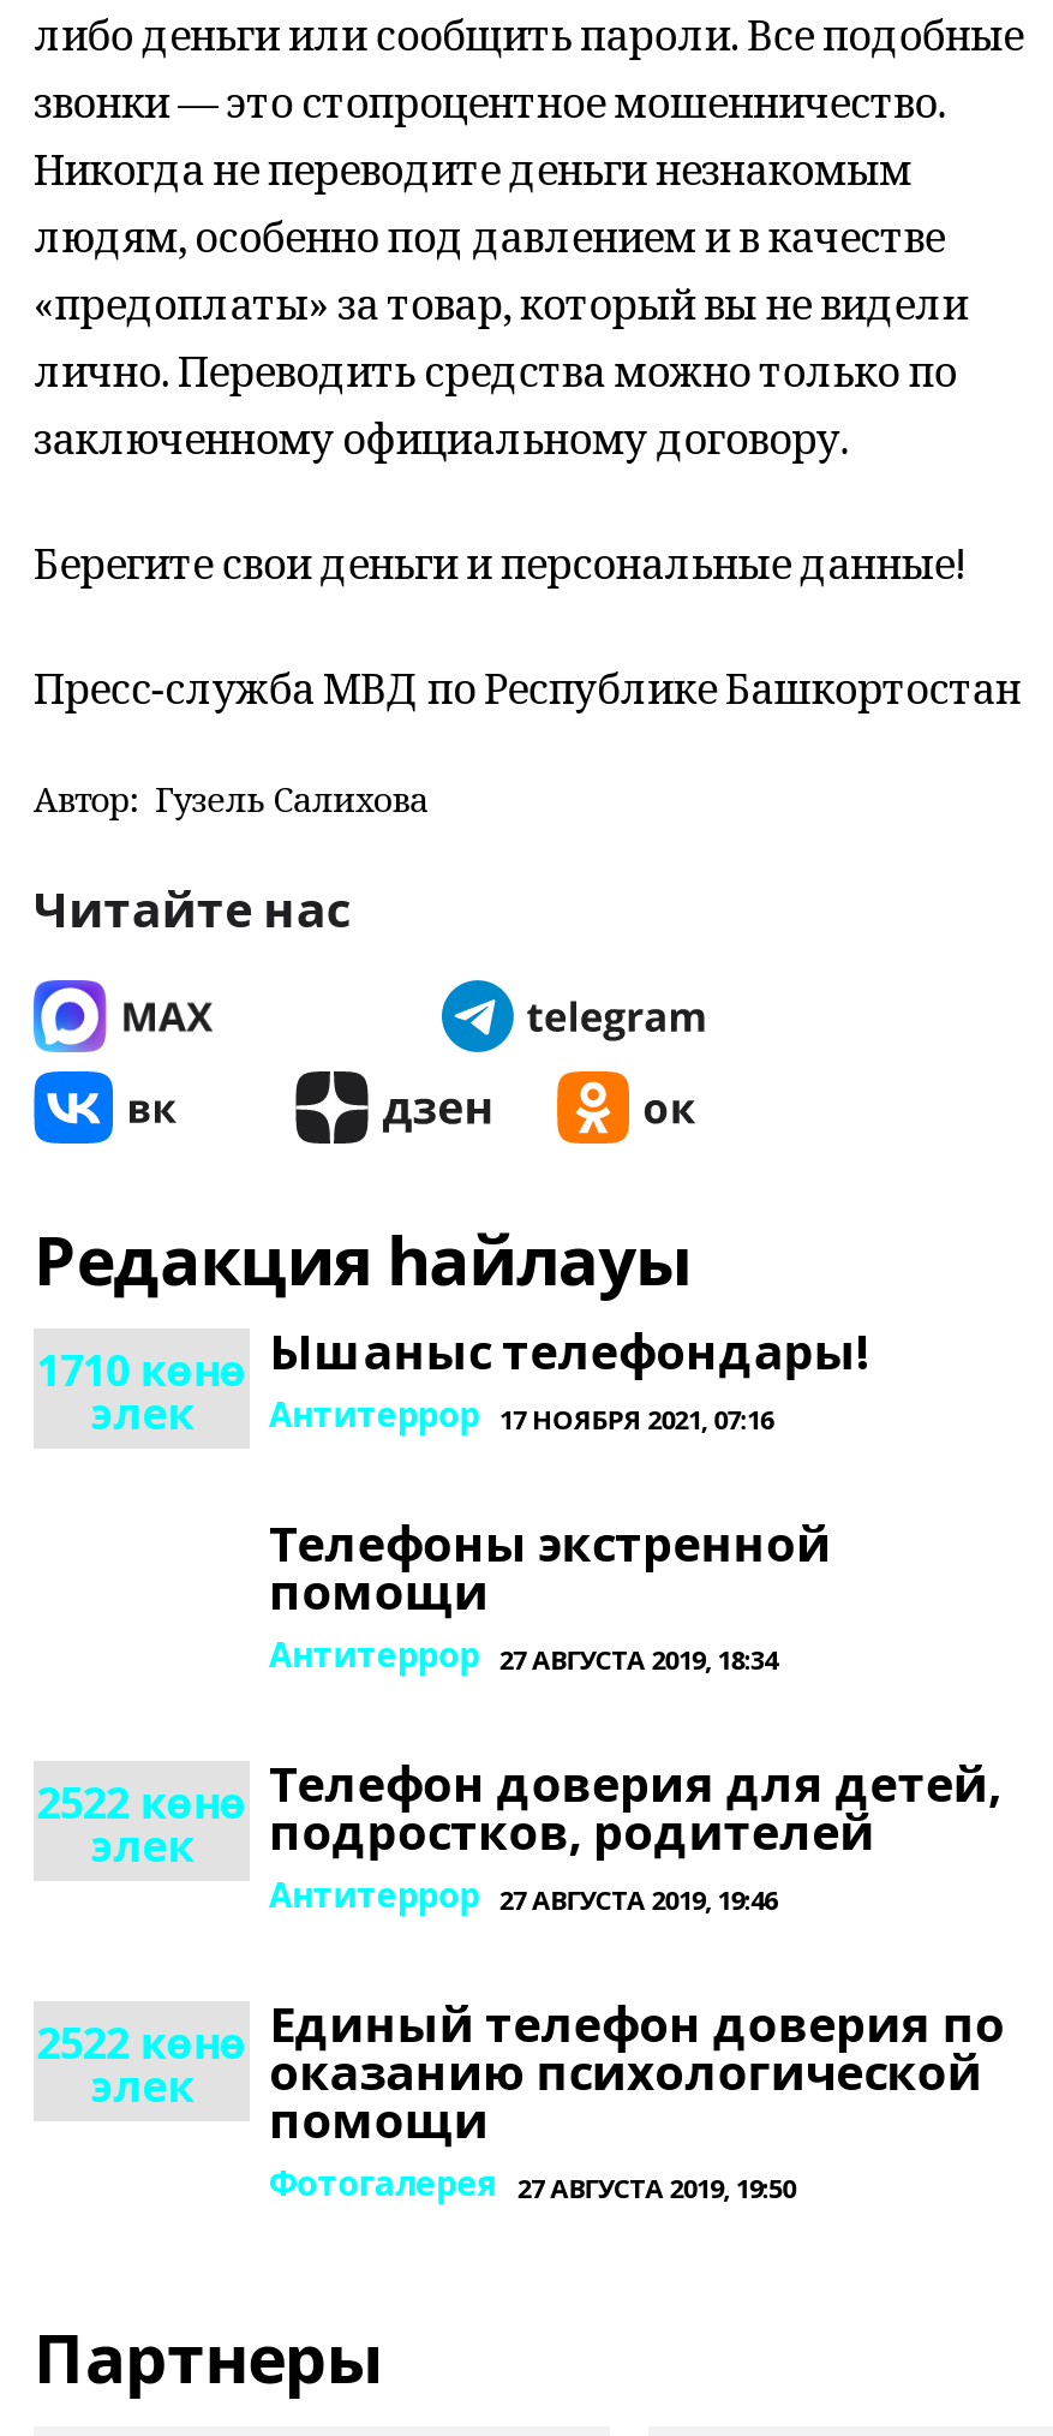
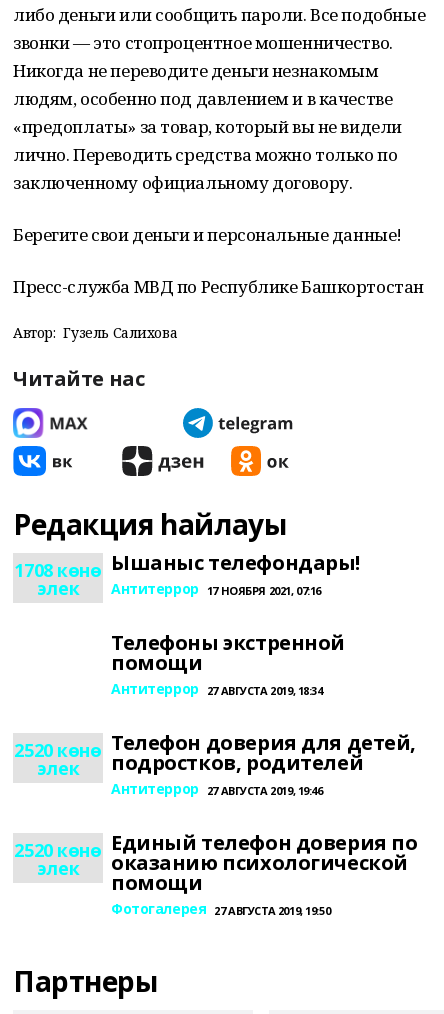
- 1710 көнө Ышаныс телефондары!
+ 1708 көнө Ышаныс телефондары!

- 2522 көнө элек Телефон доверия для детей, подростков, родителей
+ 2520 көнө элек Телефон доверия для детей, подростков, родителей

- 2522 көнө элек Единый телефон доверия по оказанию психологической
+ 2520 көнө элек Единый телефон доверия по оказанию психологической
